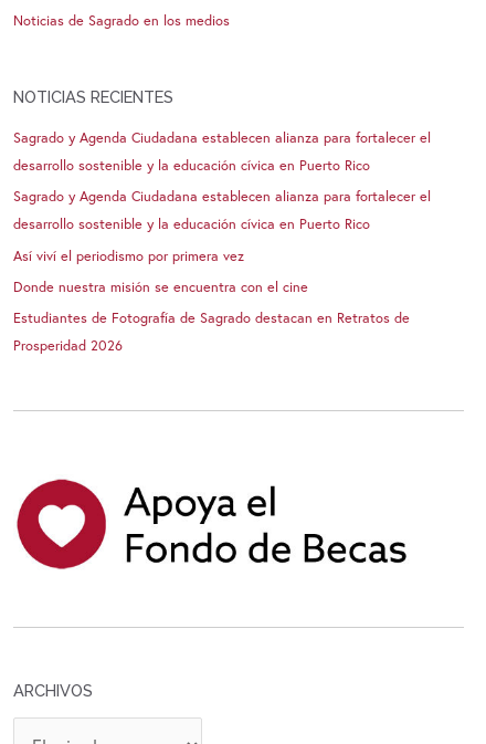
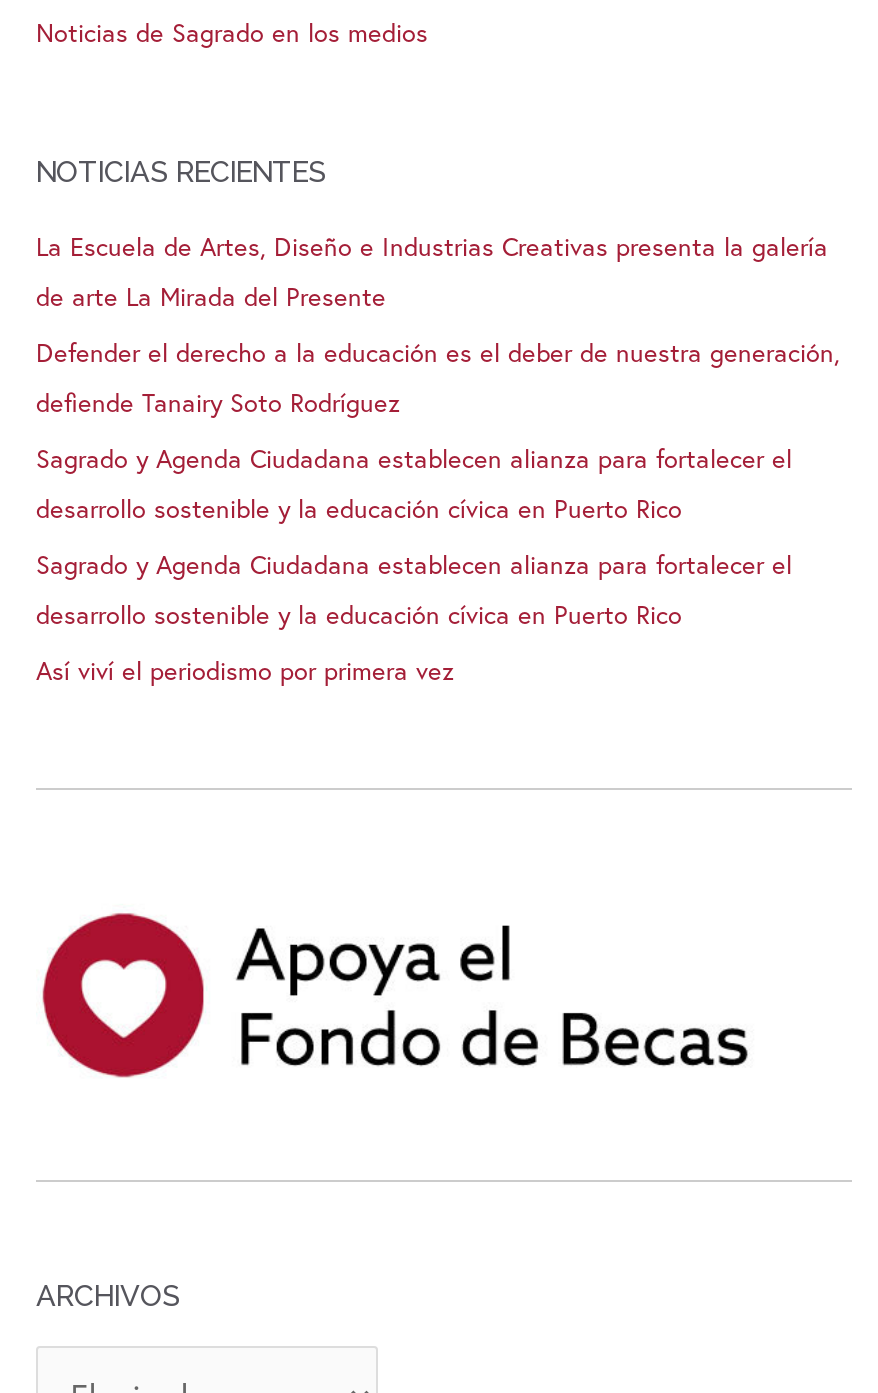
+ La Escuela de Artes, Diseño e Industrias Creativas presenta la galería
+ de arte La Mirada del Presente
+ Defender el derecho a la educación es el deber de nuestra generación,
+ defiende Tanairy Soto Rodríguez

moved down: Sagrado y Agenda Ciudadana establecen alianza para fortalecer el | desarrollo sostenible y la educación cívica en Puerto Rico | Sagrado y Agenda Ciudadana establecen alianza para fortalecer el | desarrollo sostenible y la educación cívica en Puerto Rico | Así viví el periodismo por primera vez

- Donde nuestra misión se encuentra con el cine
- Estudiantes de Fotografía de Sagrado destacan en Retratos de
- Prosperidad 2026
